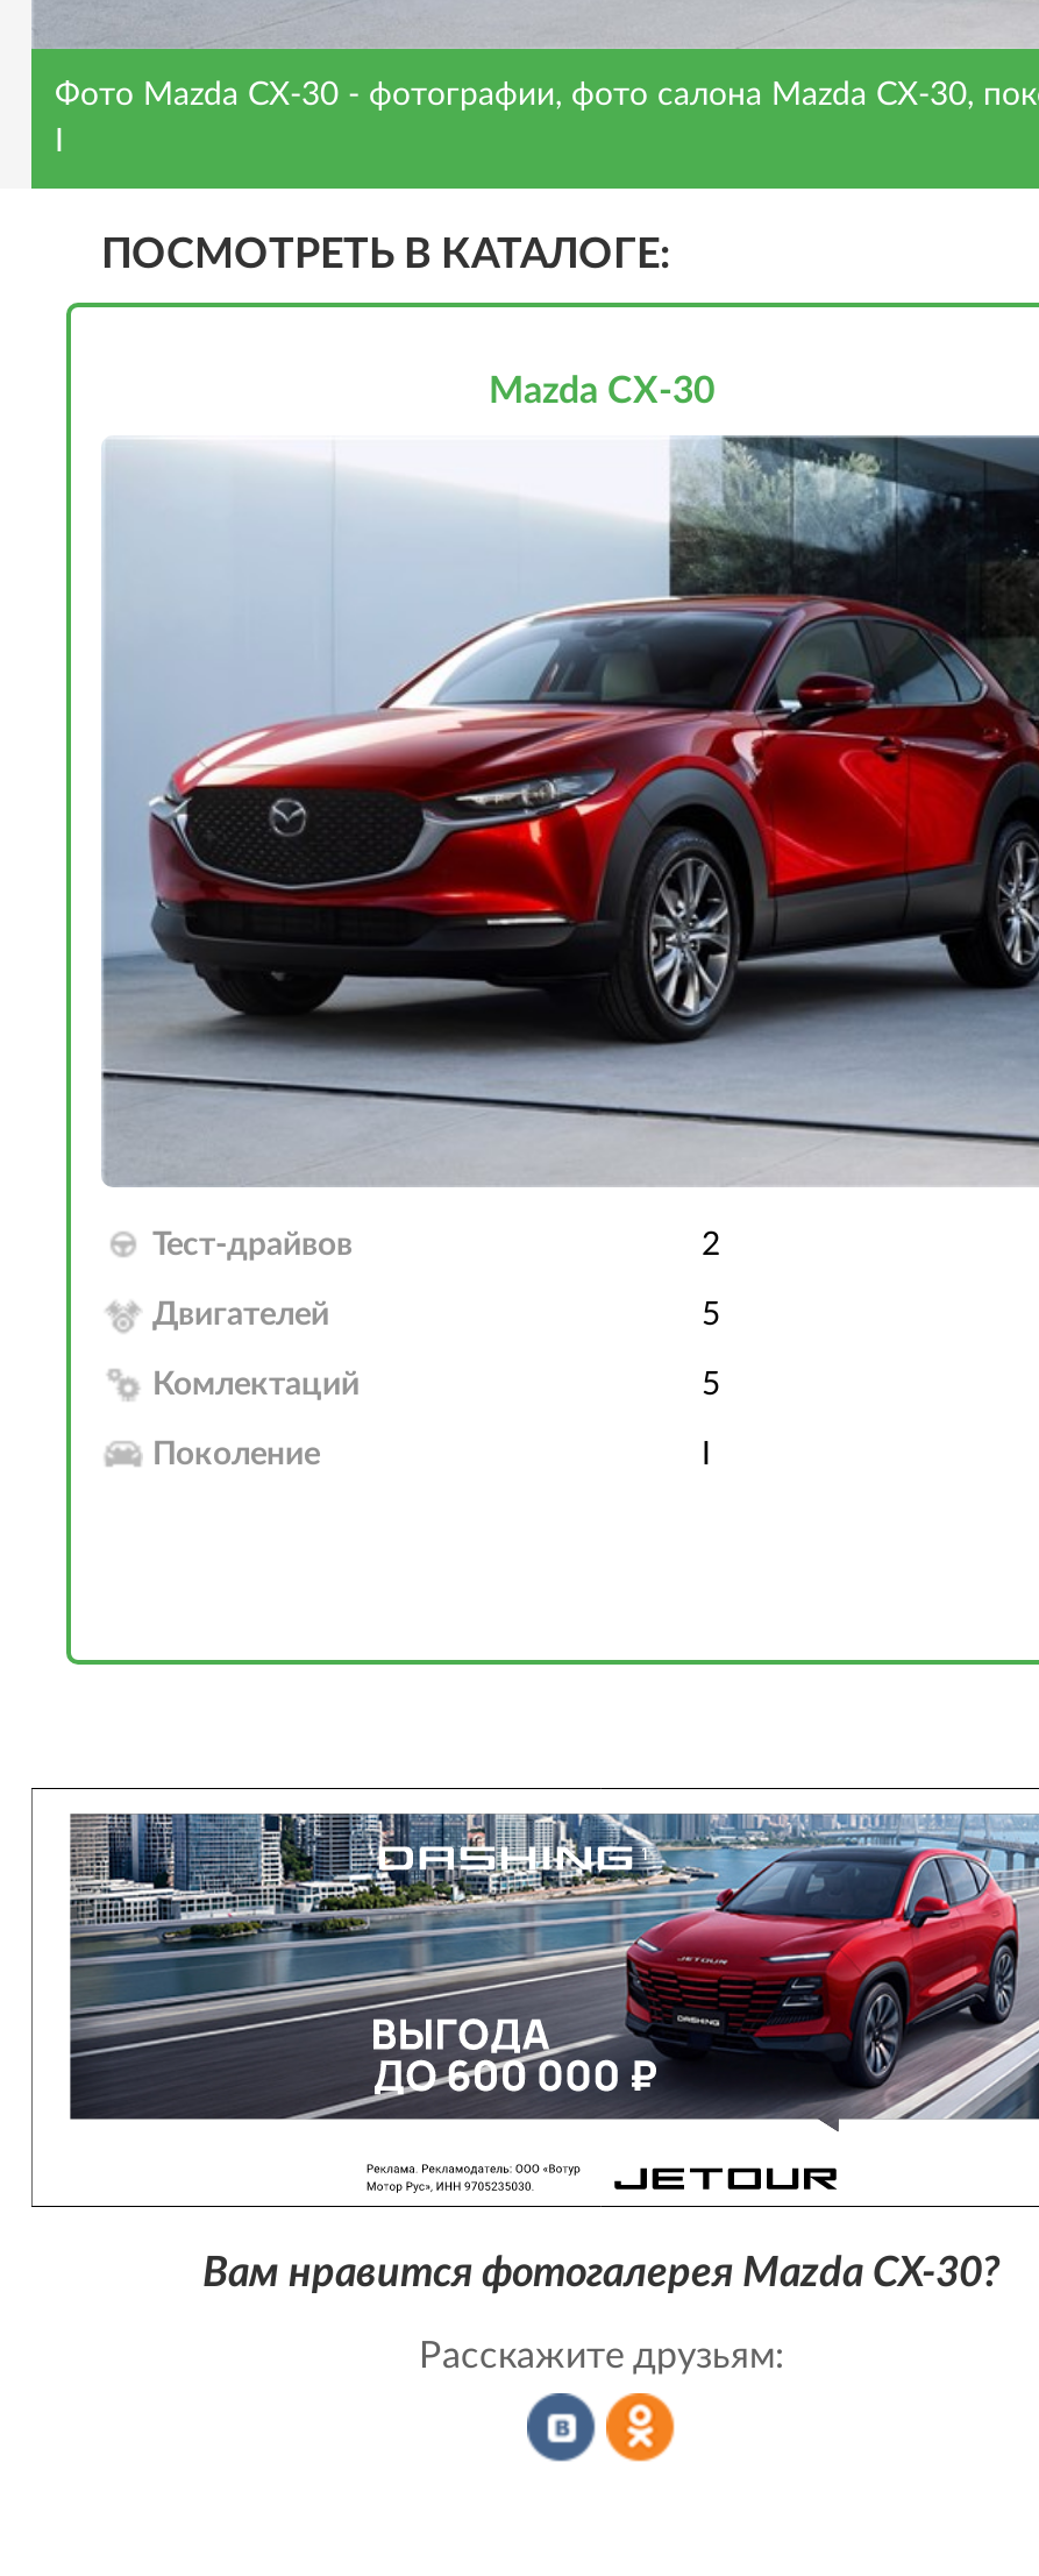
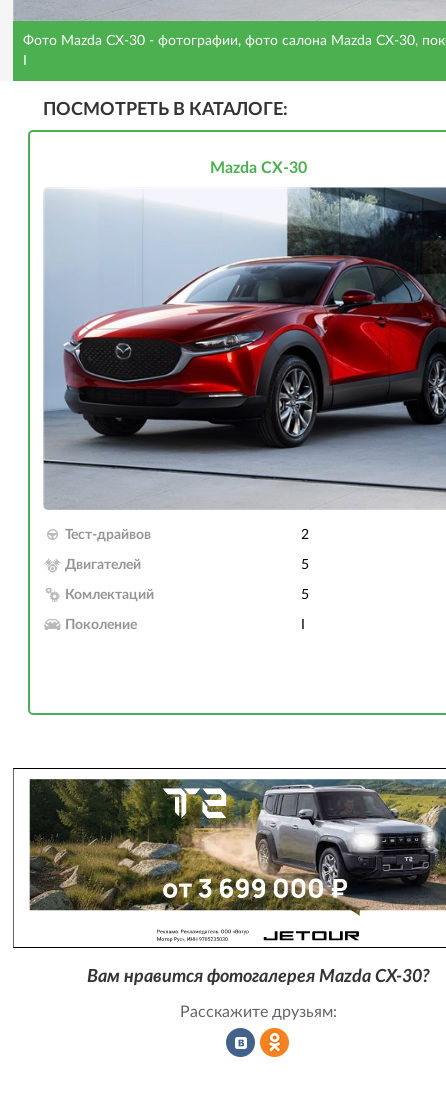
- [image]
+ [image]
